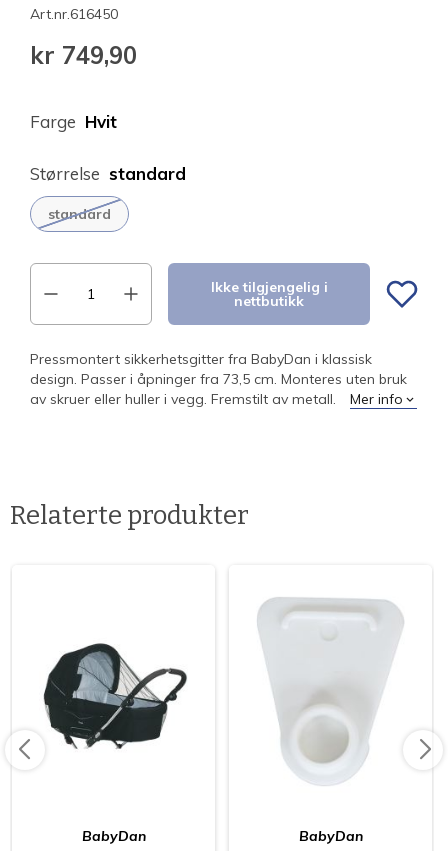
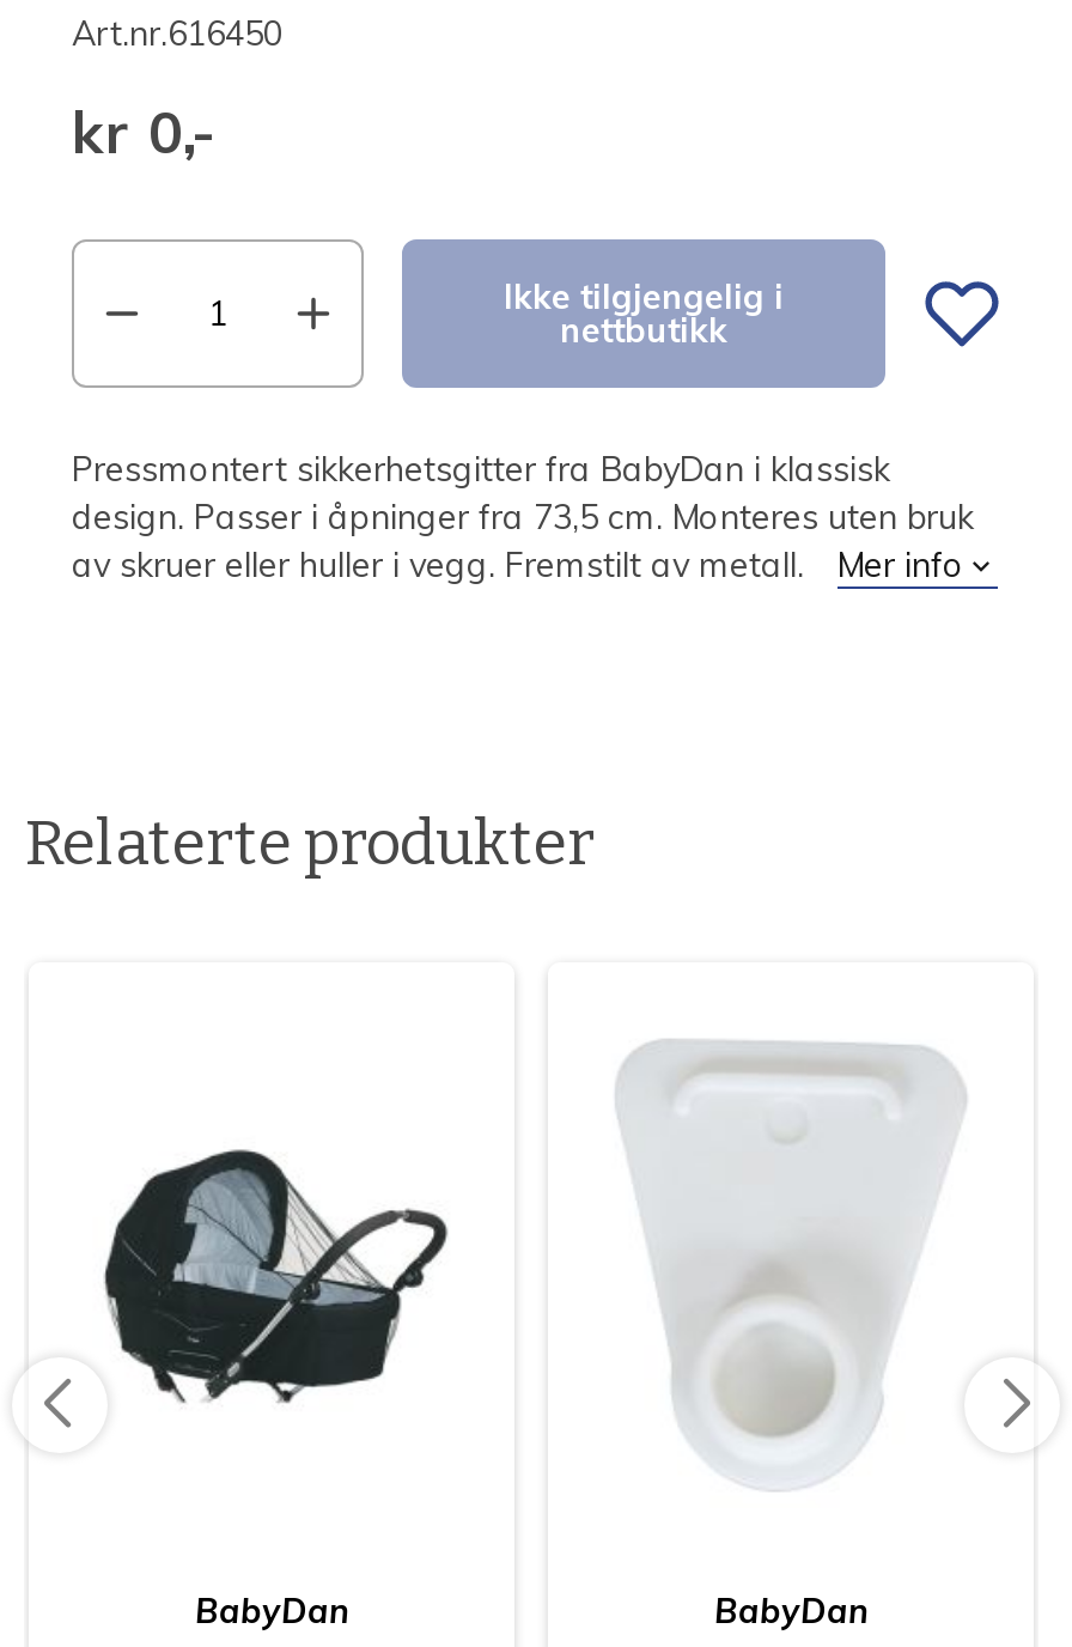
- kr 749,90
- Farge Hvit
- Størrelse standard
- standard
+ kr 0,-
